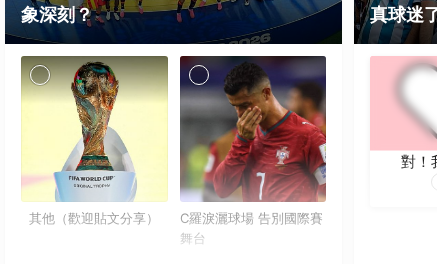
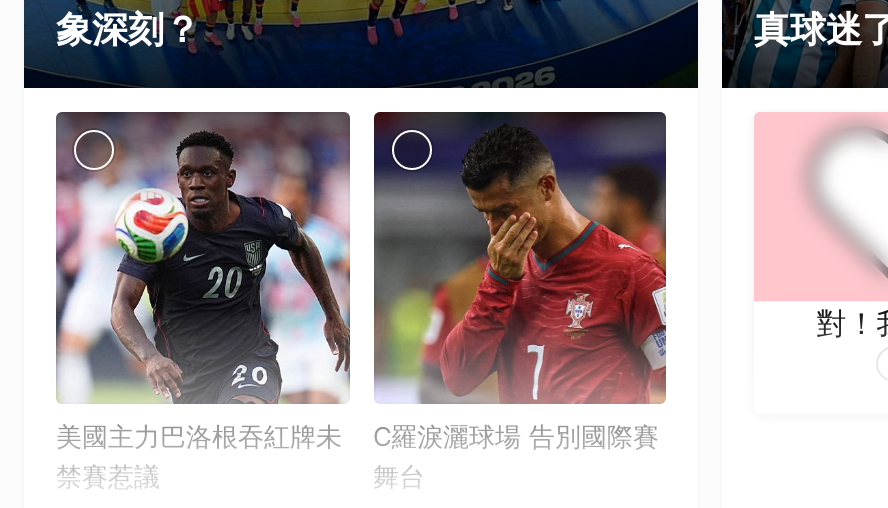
- [image]
- 其他（歡迎貼文分享）
+ [image]
+ 美國主力巴洛根吞紅牌未
+ 禁賽惹議
